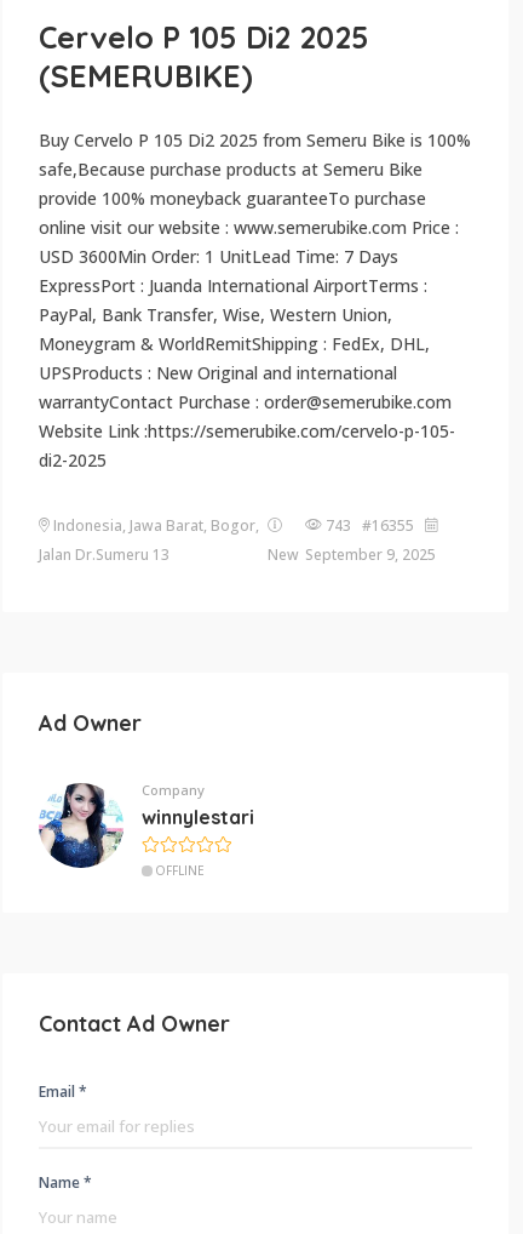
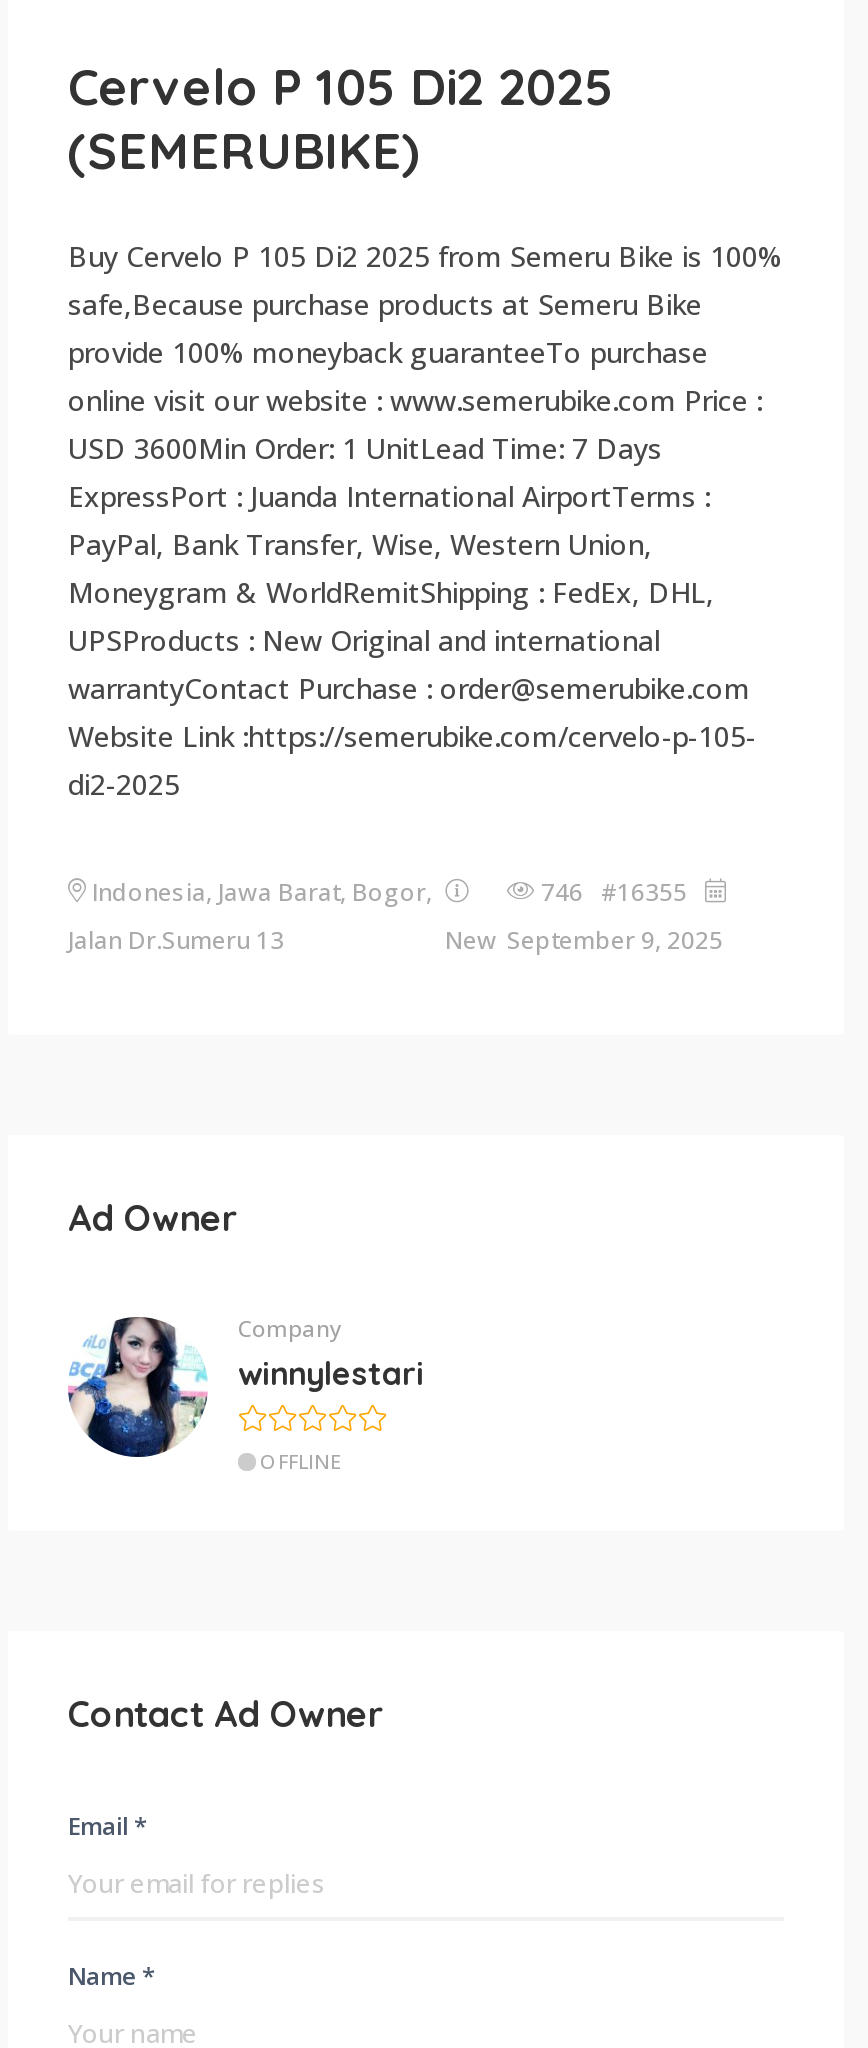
- 743 #16355
+ 746 #16355
